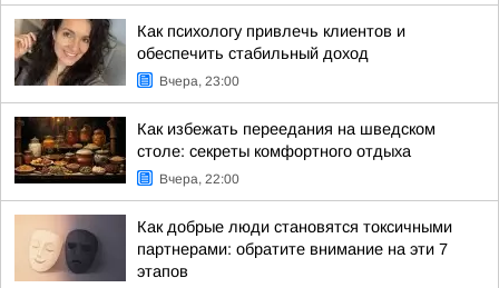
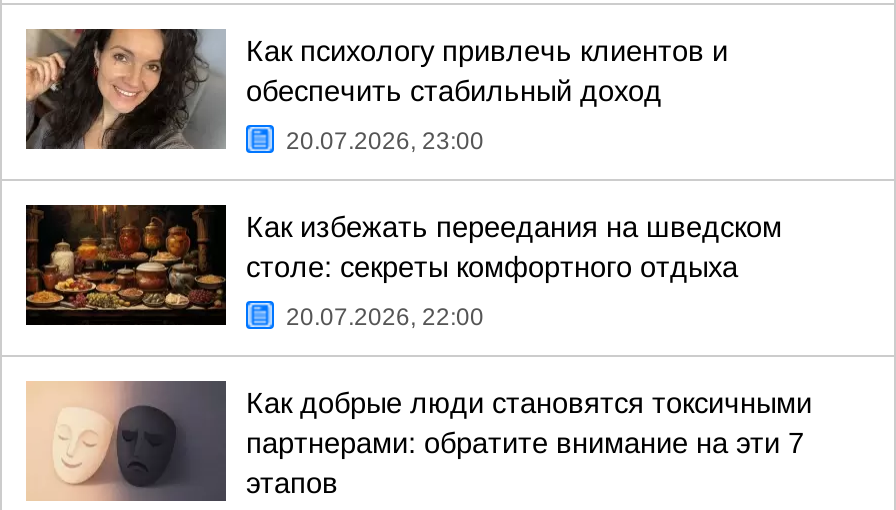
- Вчера, 23:00
+ 20.07.2026, 23:00

- Вчера, 22:00
+ 20.07.2026, 22:00
